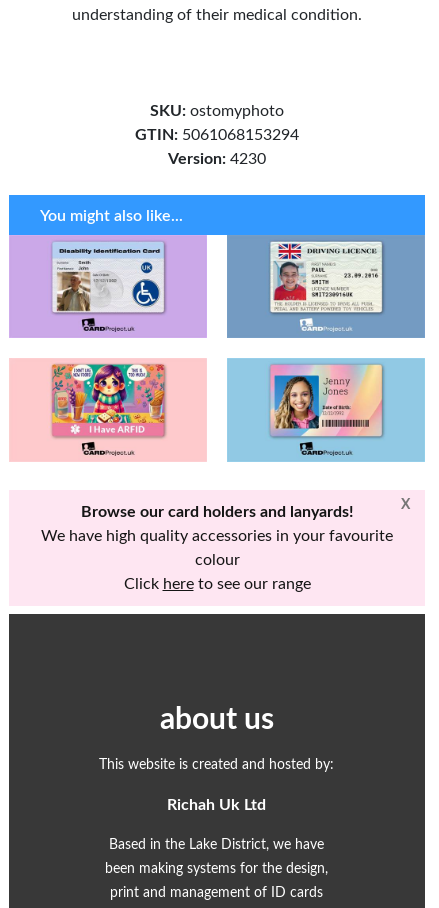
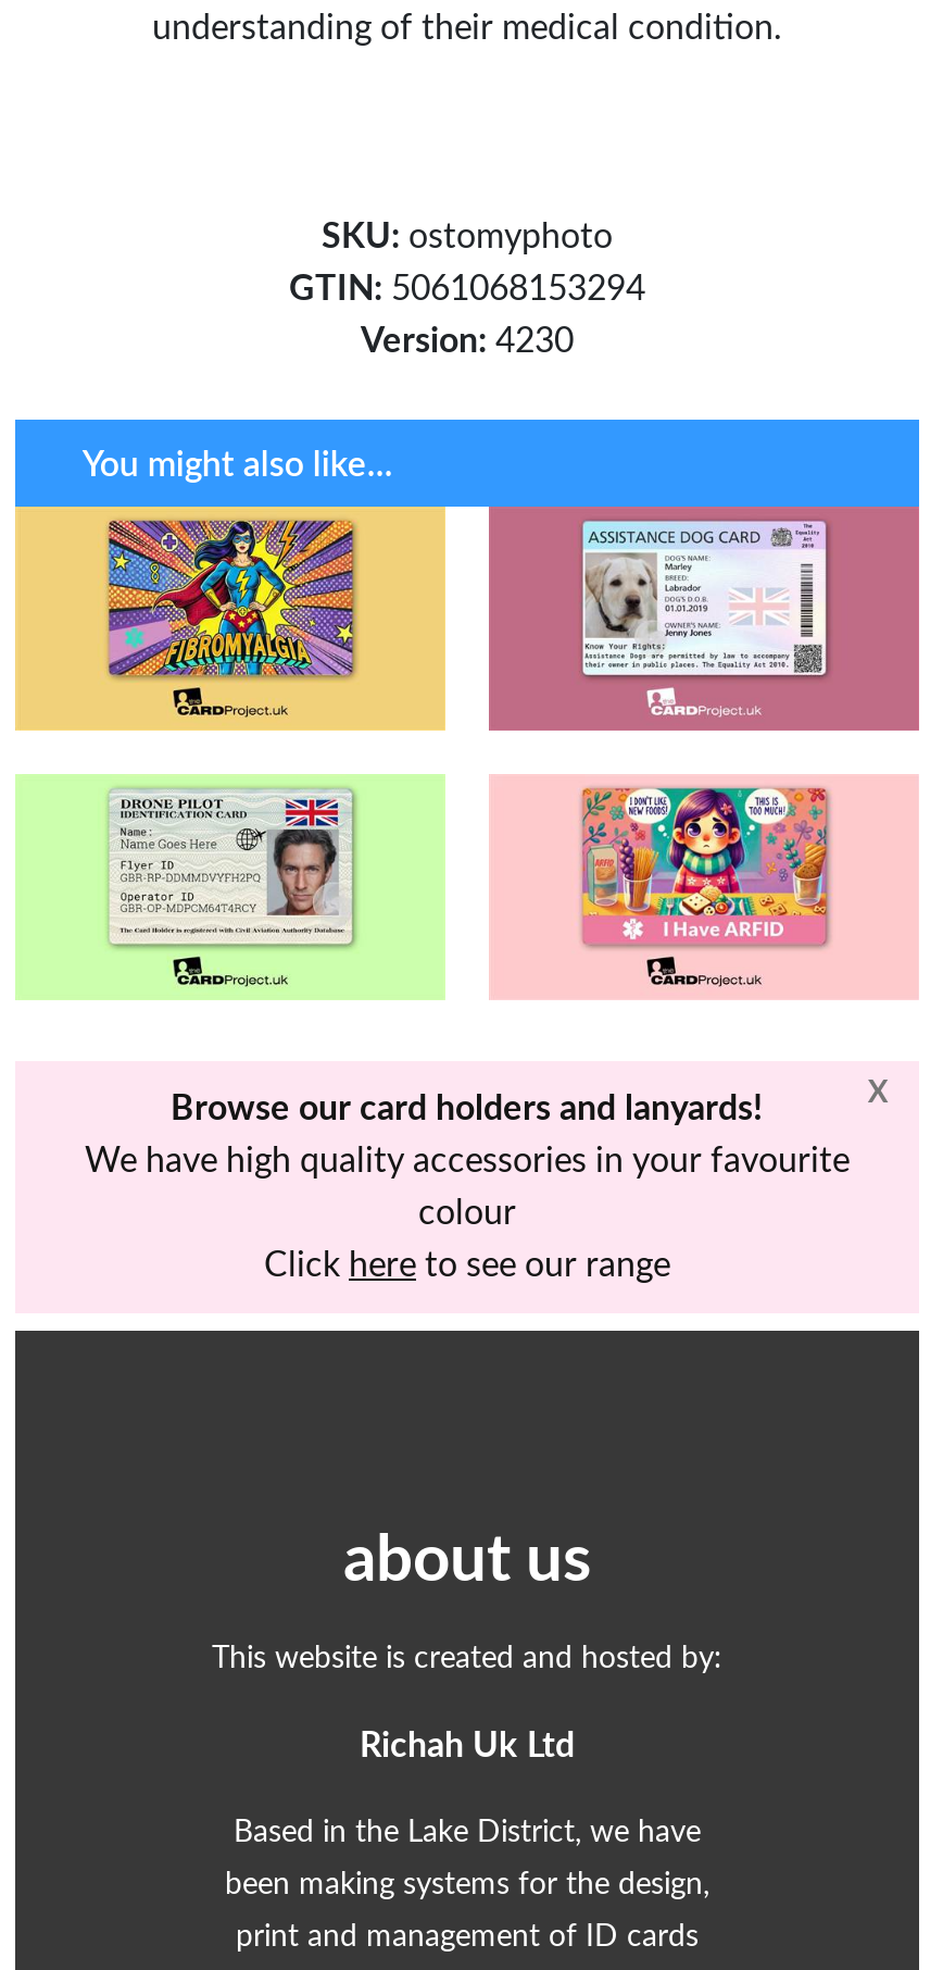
- [image]
+ [image]

- [image]
+ [image]

- [image]
+ [image]

- [image]
+ [image]
